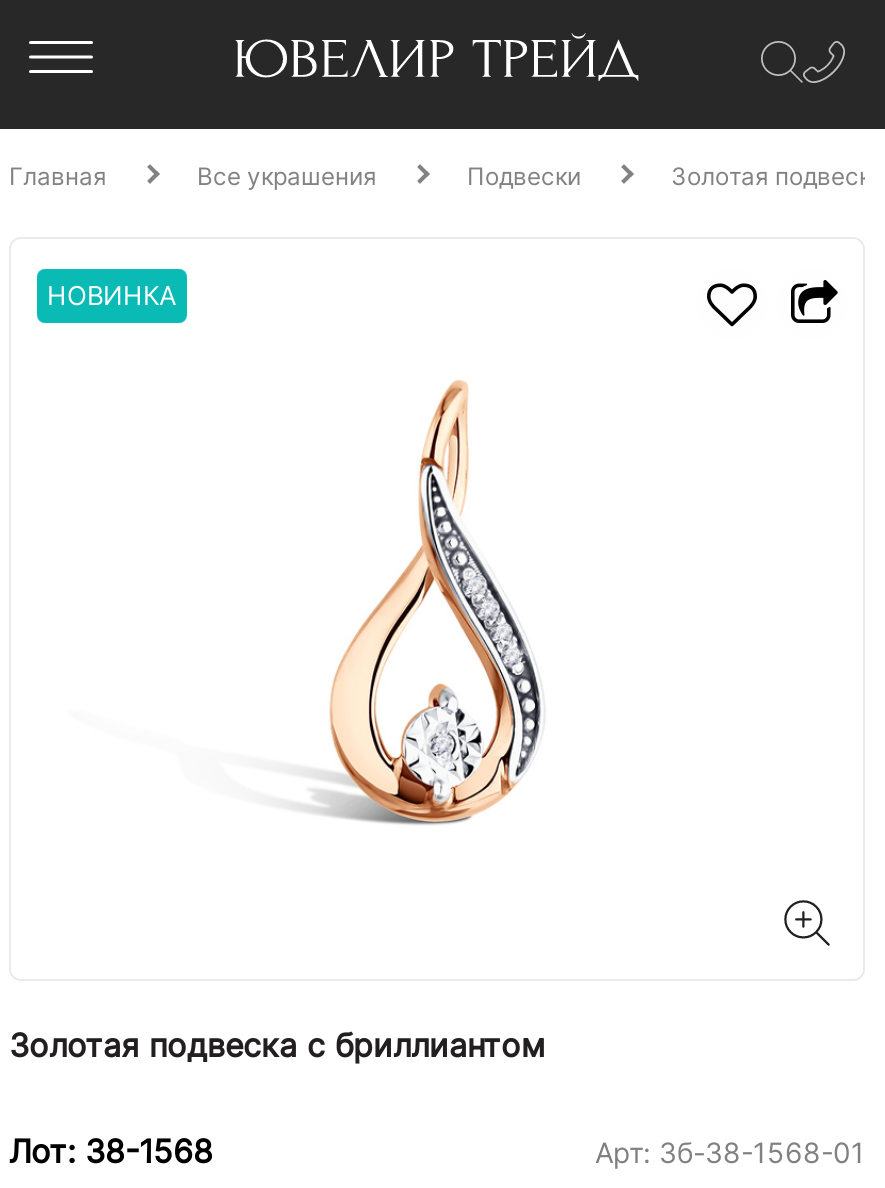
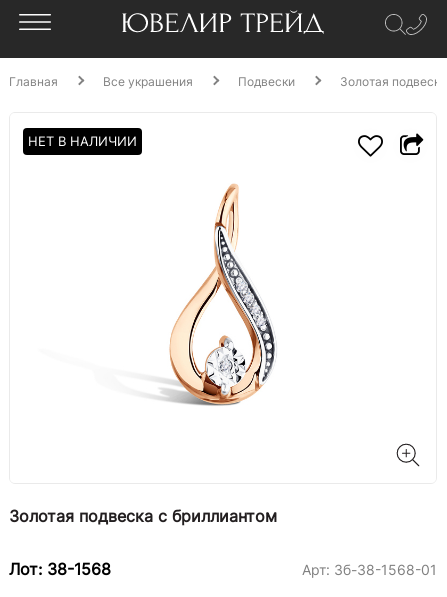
- НОВИНКА
+ НЕТ В НАЛИЧИИ
